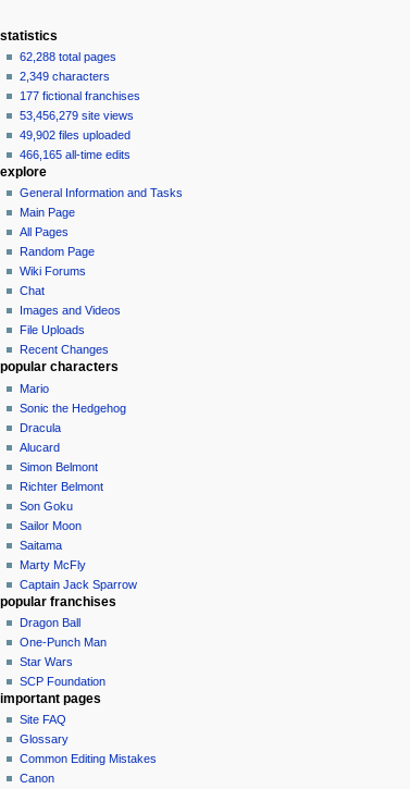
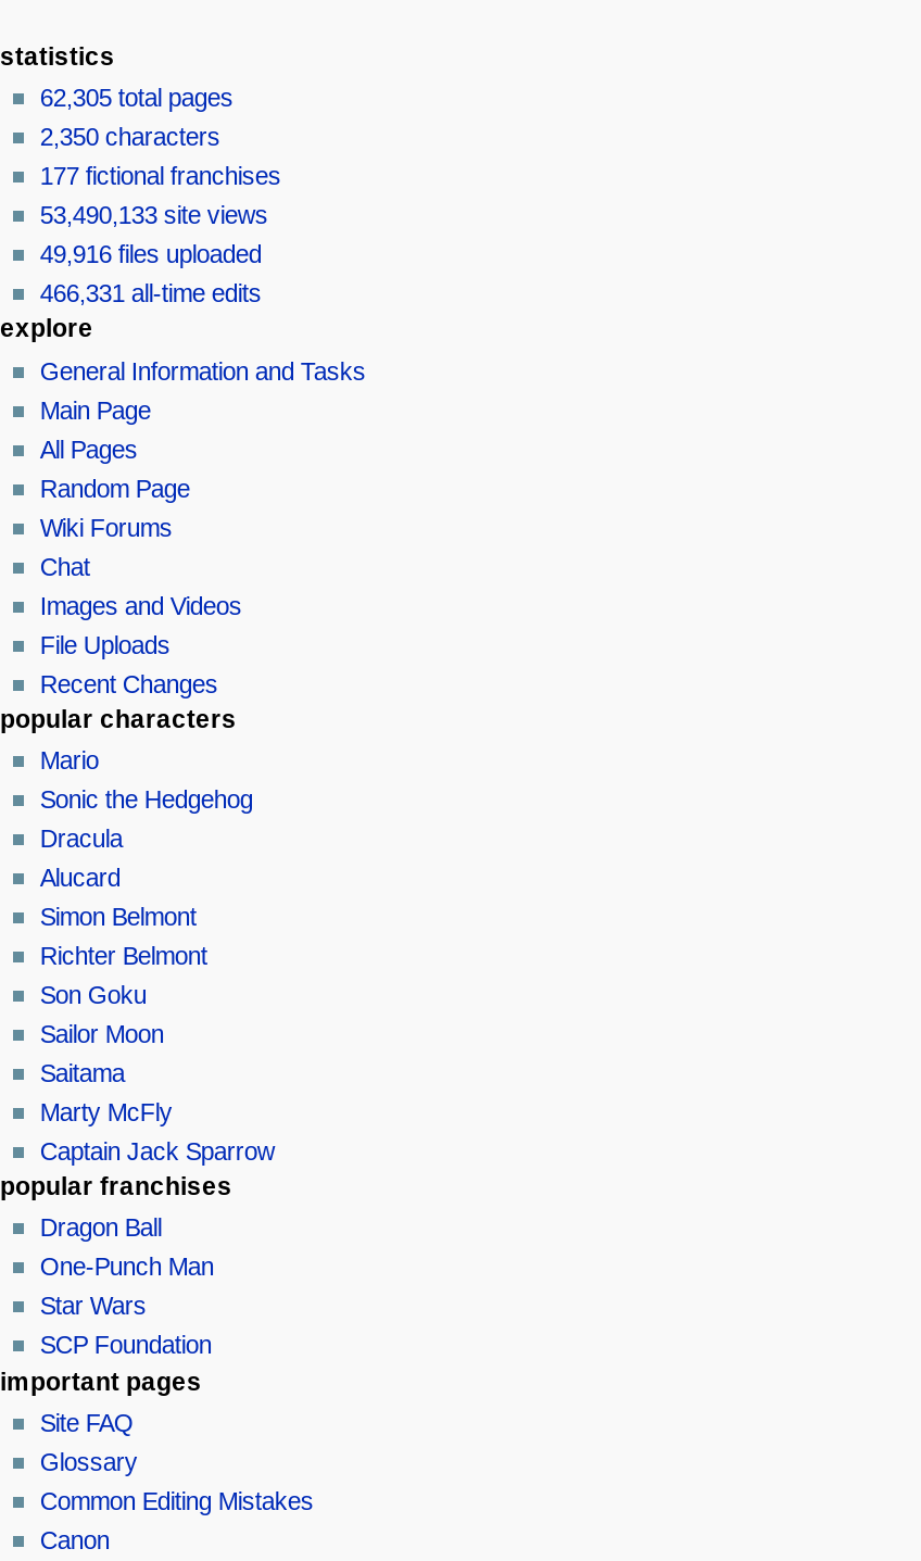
- 62,288 total pages
+ 62,305 total pages

- 2,349 characters
+ 2,350 characters

- 53,456,279 site views
+ 53,490,133 site views

- 49,902 files uploaded
+ 49,916 files uploaded

- 466,165 all-time edits
+ 466,331 all-time edits
